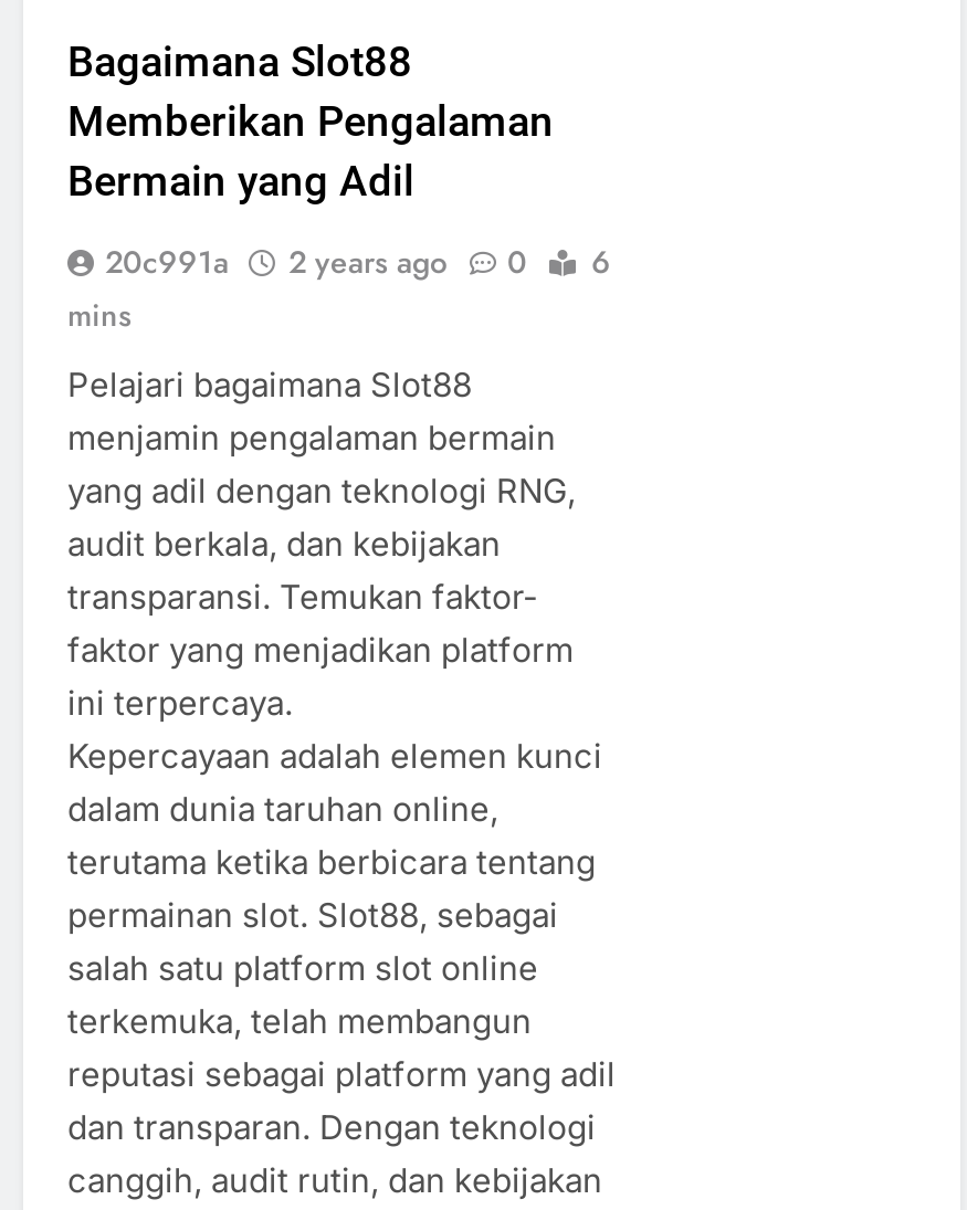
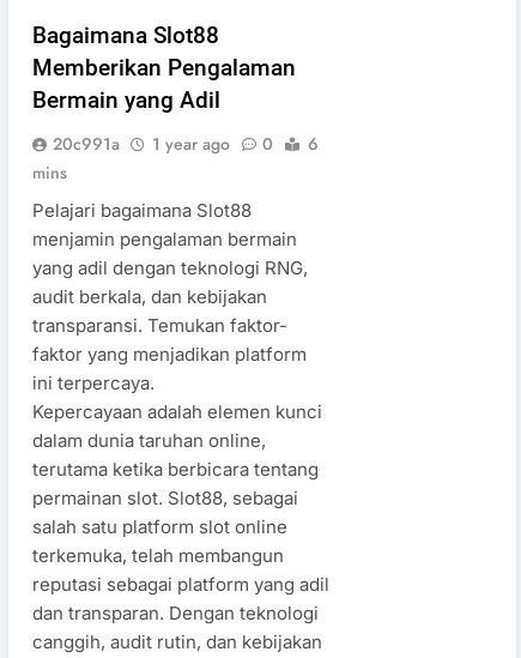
- 20c991a 2 years ago 0 6
+ 20c991a 1 year ago 0 6
